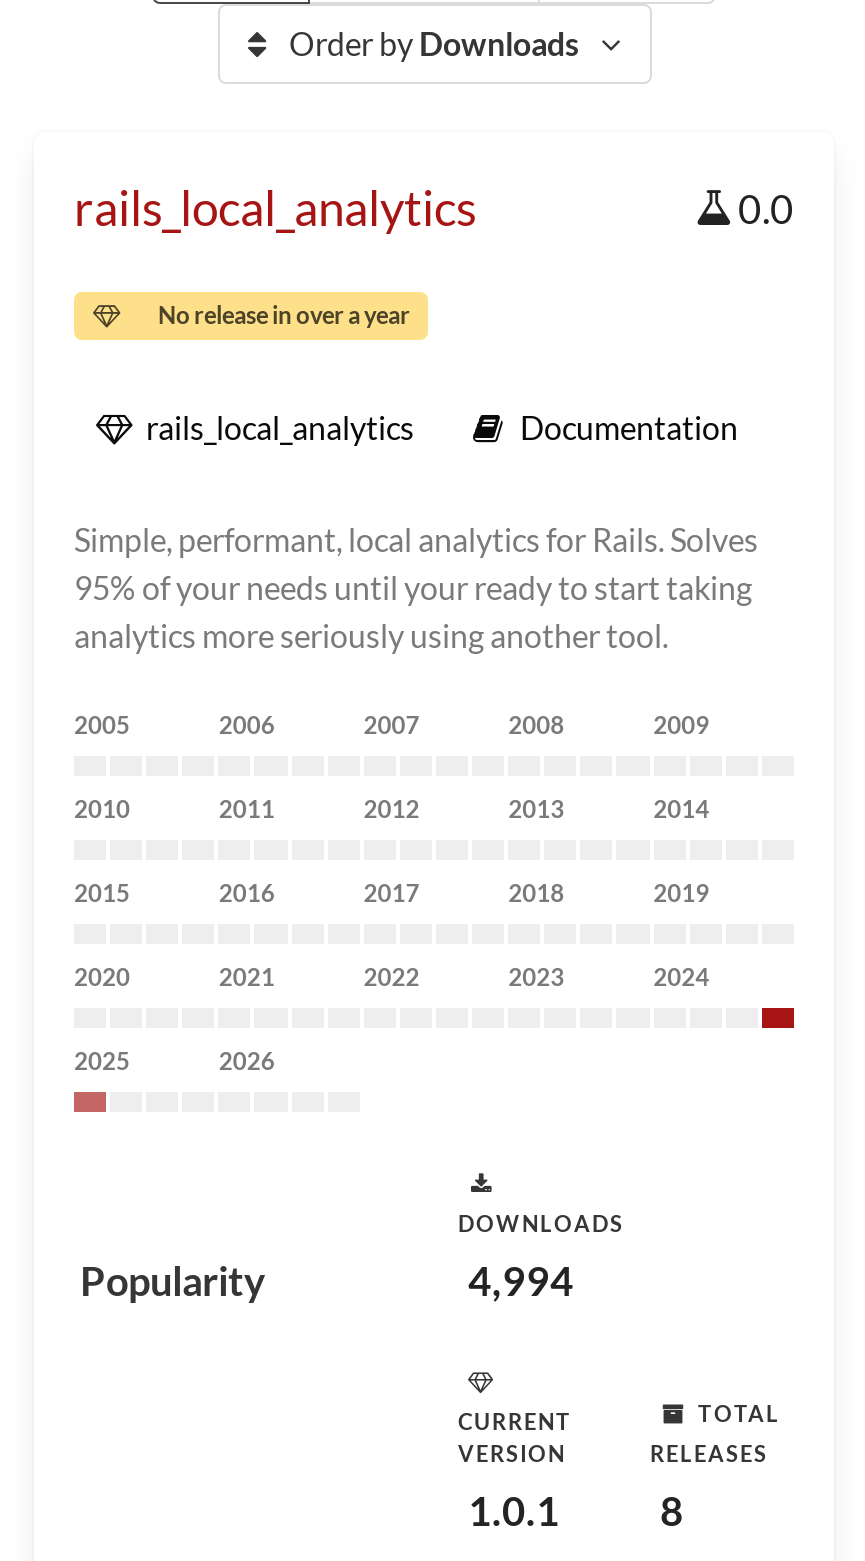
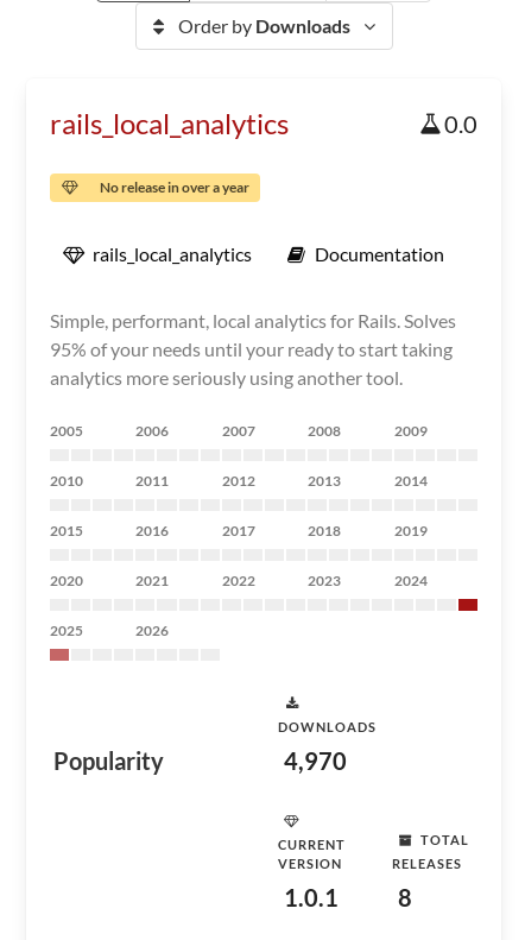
- 4,994
+ 4,970
